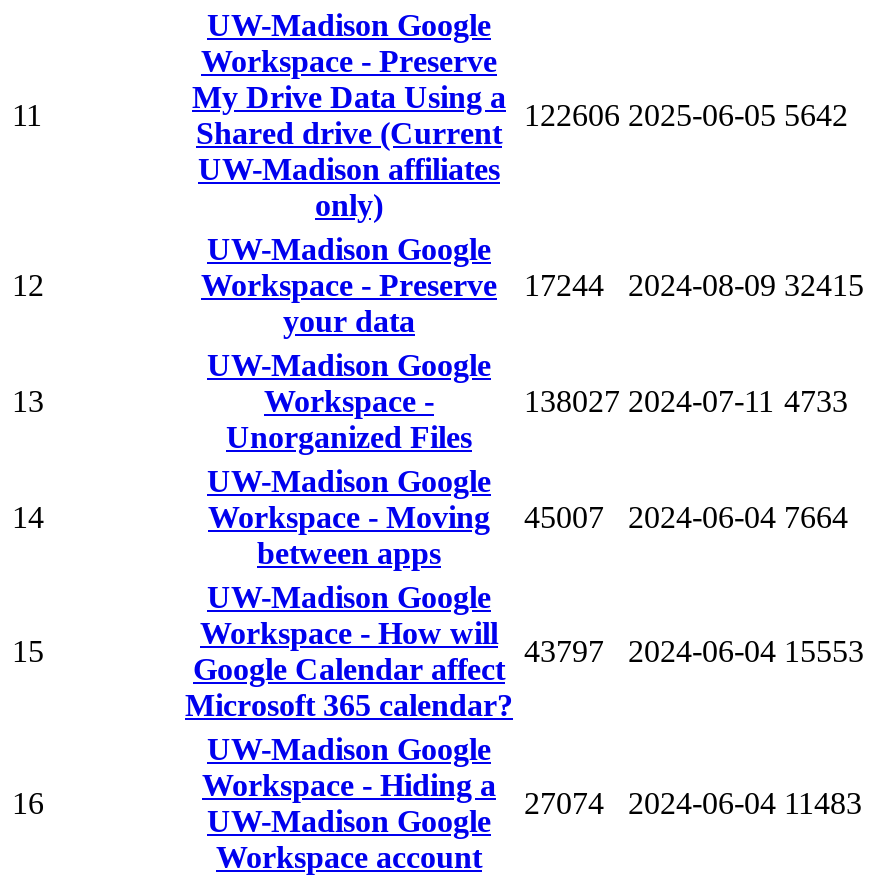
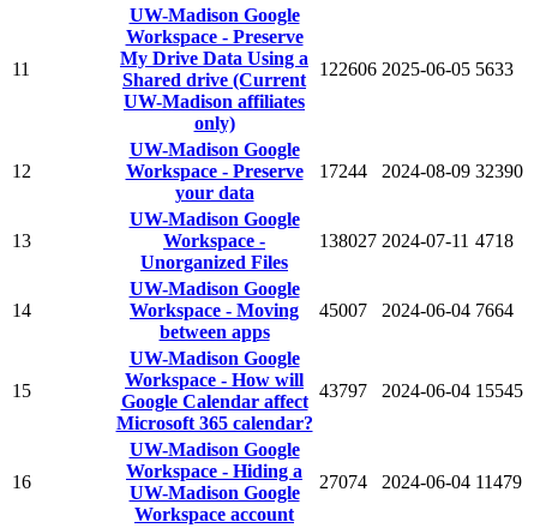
- 122606 2025-06-05 5642
+ 122606 2025-06-05 5633

- Workspace - Preserve 17244 2024-08-09 32415
+ Workspace - Preserve 17244 2024-08-09 32390

- 138027 2024-07-11 4733
+ 138027 2024-07-11 4718

- 43797 2024-06-04 15553
+ 43797 2024-06-04 15545

- 27074 2024-06-04 11483
+ 27074 2024-06-04 11479
